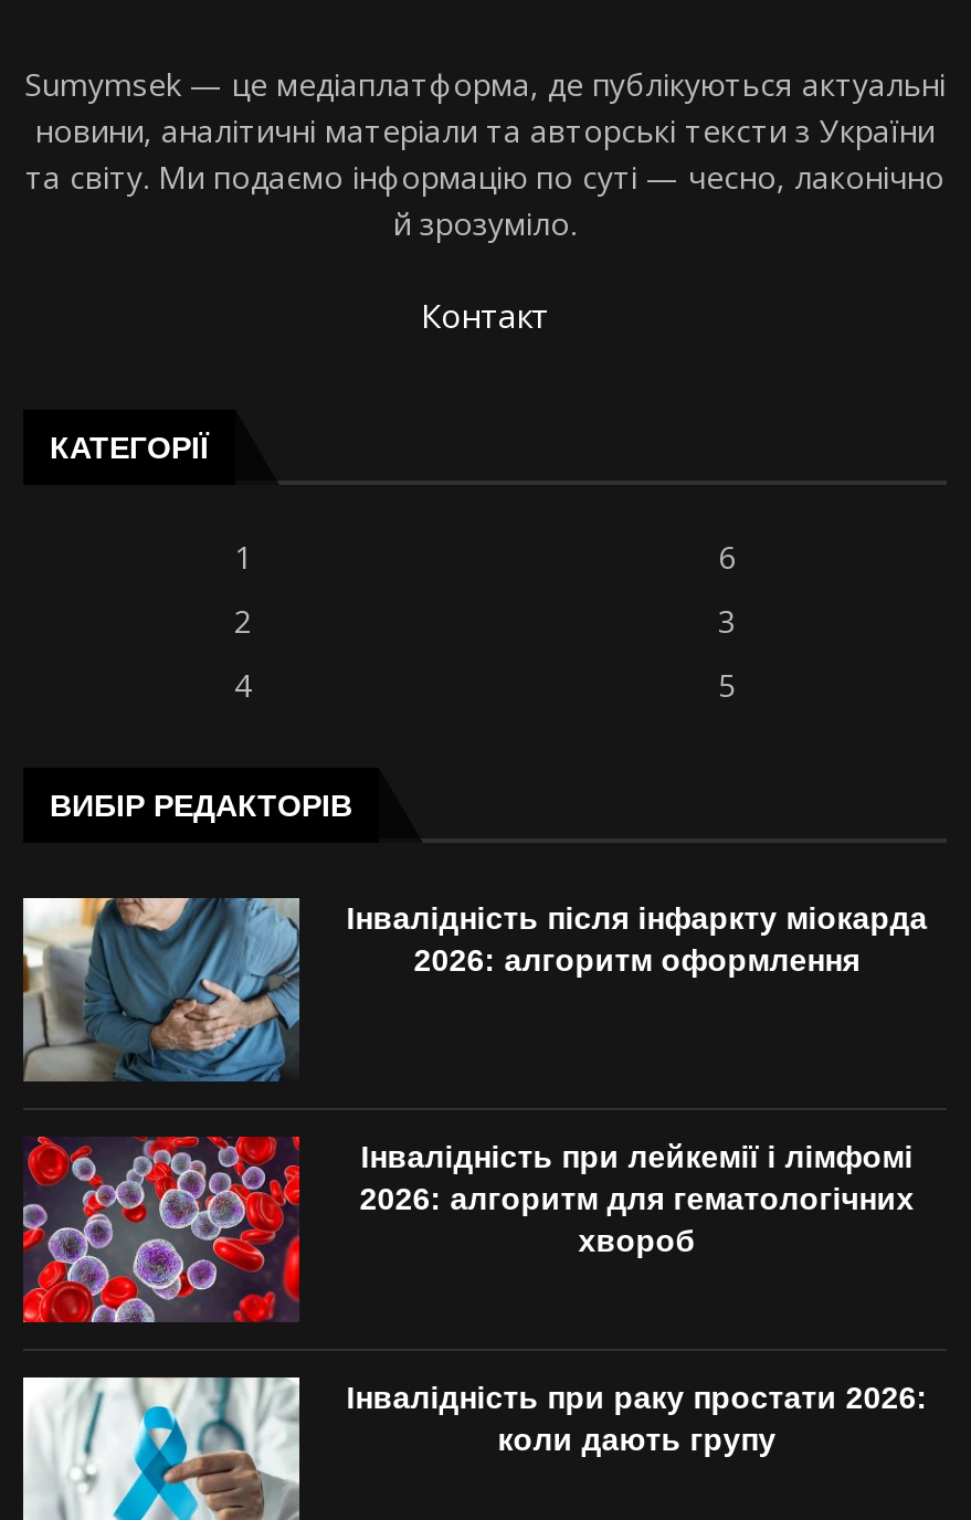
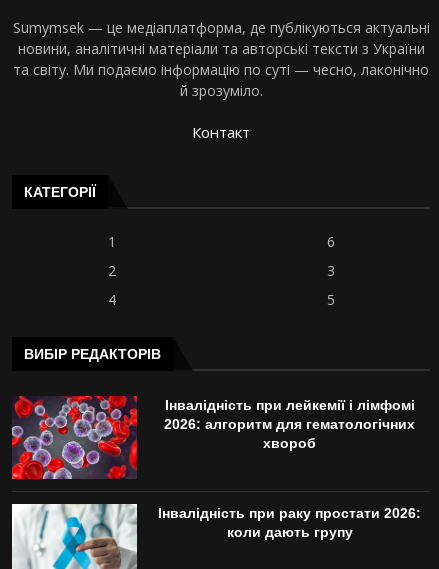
- [image]
- Інвалідність після інфаркту міокарда
- 2026: алгоритм оформлення
